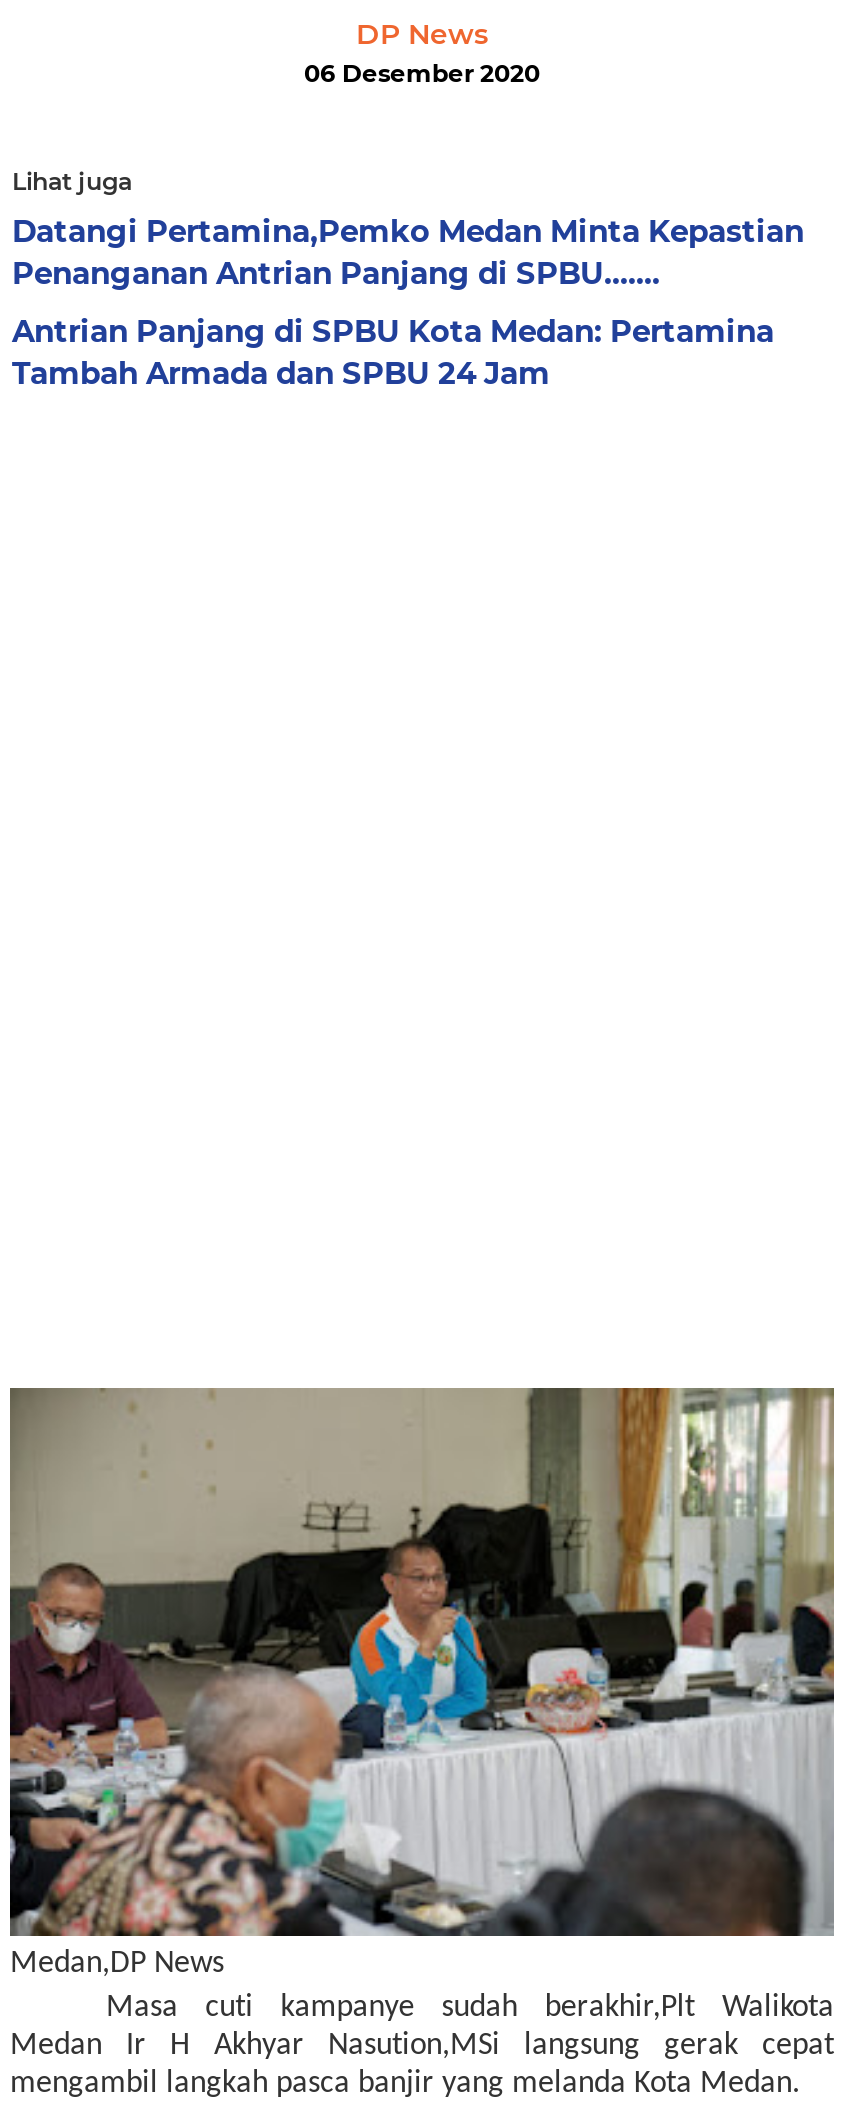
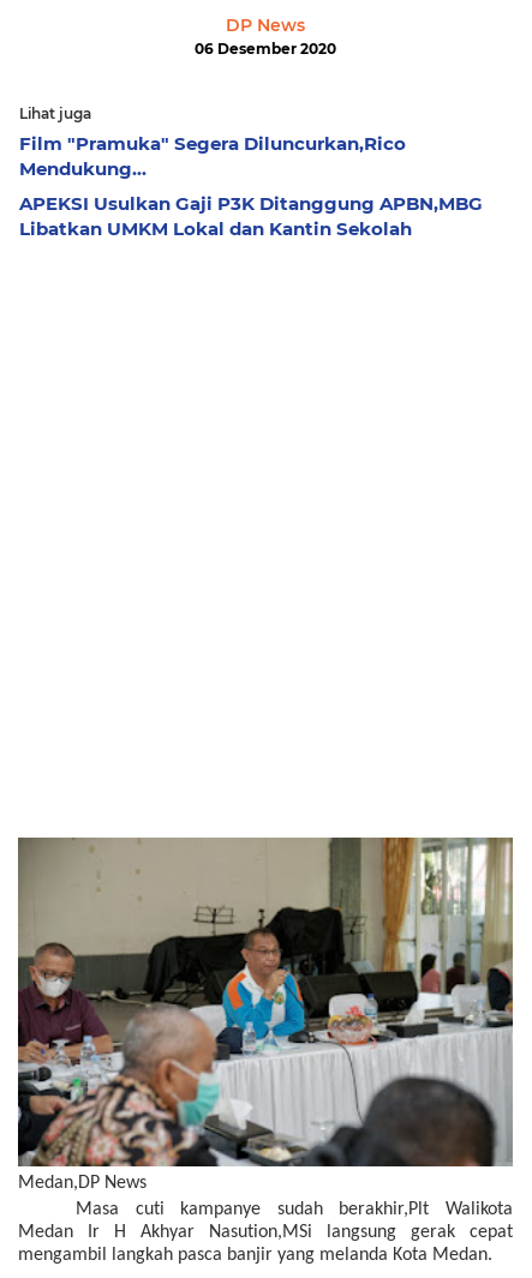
- Datangi Pertamina,Pemko Medan Minta Kepastian
- Penanganan Antrian Panjang di SPBU.......
+ Film "Pramuka" Segera Diluncurkan,Rico
+ Mendukung...

- Antrian Panjang di SPBU Kota Medan: Pertamina
- Tambah Armada dan SPBU 24 Jam
+ APEKSI Usulkan Gaji P3K Ditanggung APBN,MBG
+ Libatkan UMKM Lokal dan Kantin Sekolah
